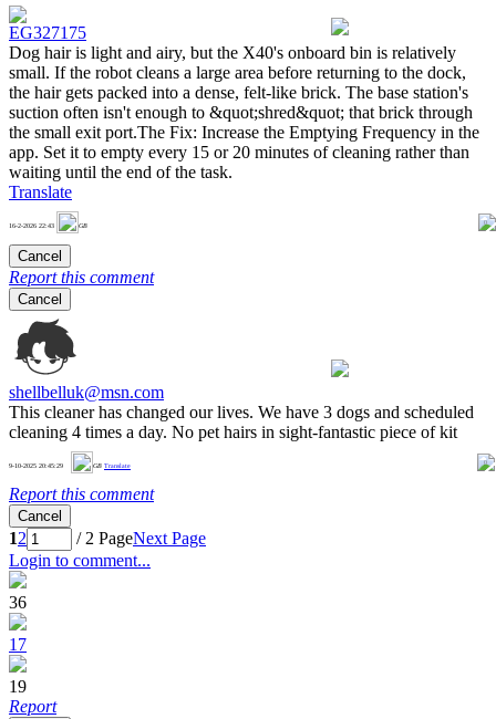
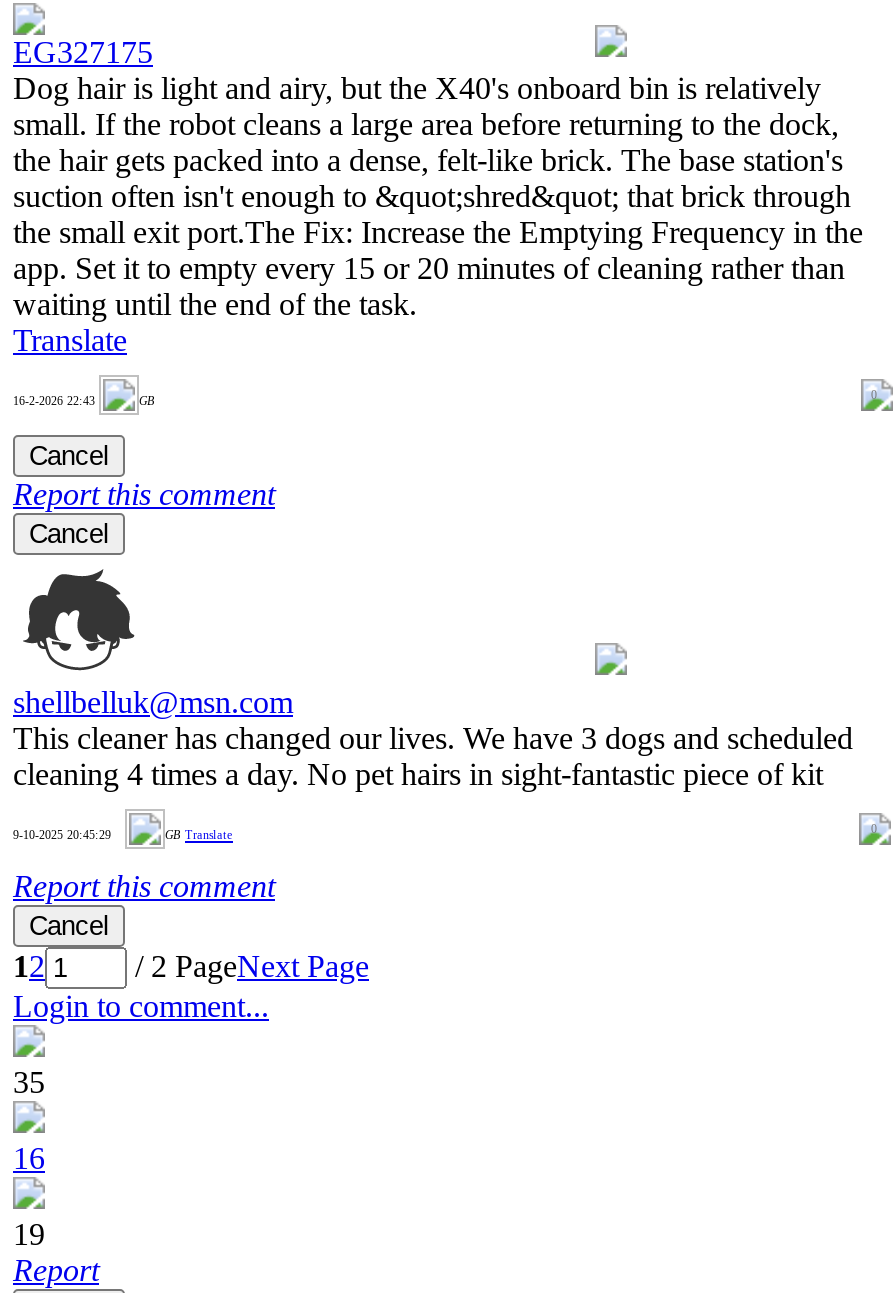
- 36
+ 35

- 17
+ 16
